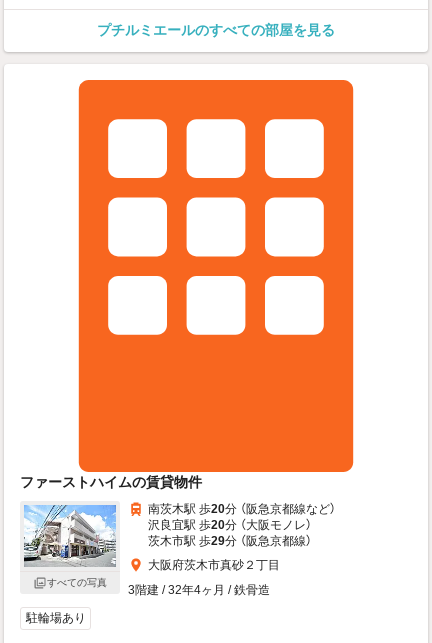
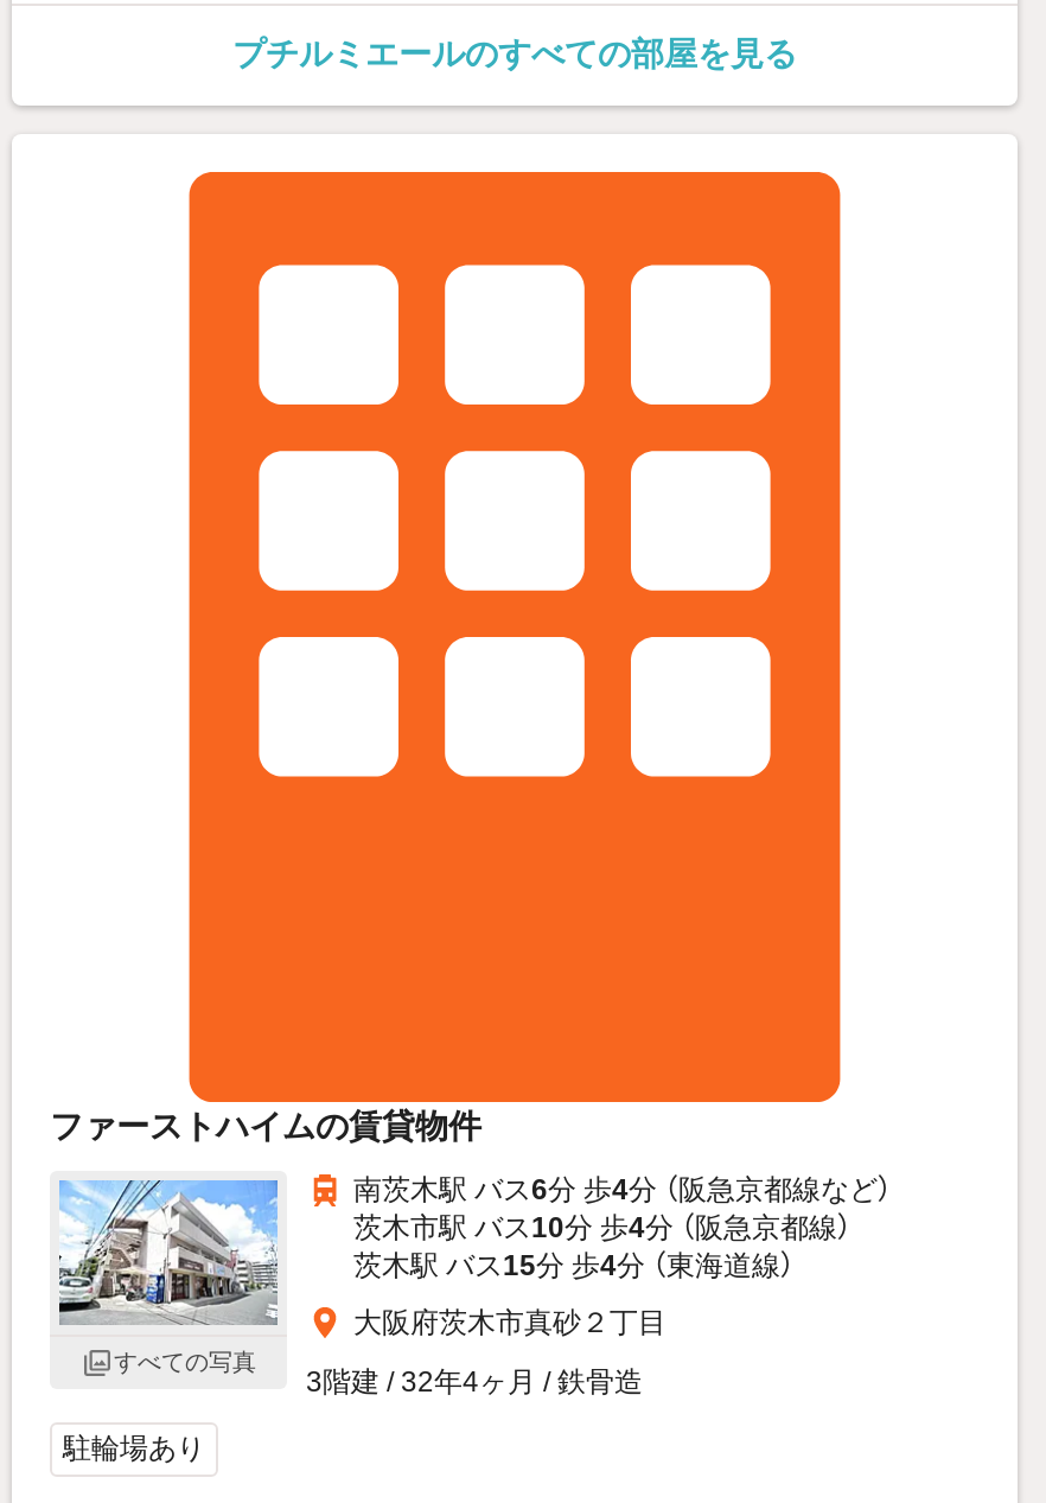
- 南茨木駅 歩20分 （阪急京都線など）
- 沢良宜駅 歩20分 （大阪モノレ）
- 茨木市駅 歩29分 （阪急京都線）
+ 南茨木駅 バス6分 歩4分 （阪急京都線など）
+ 茨木市駅 バス10分 歩4分 （阪急京都線）
+ 茨木駅 バス15分 歩4分 （東海道線）
